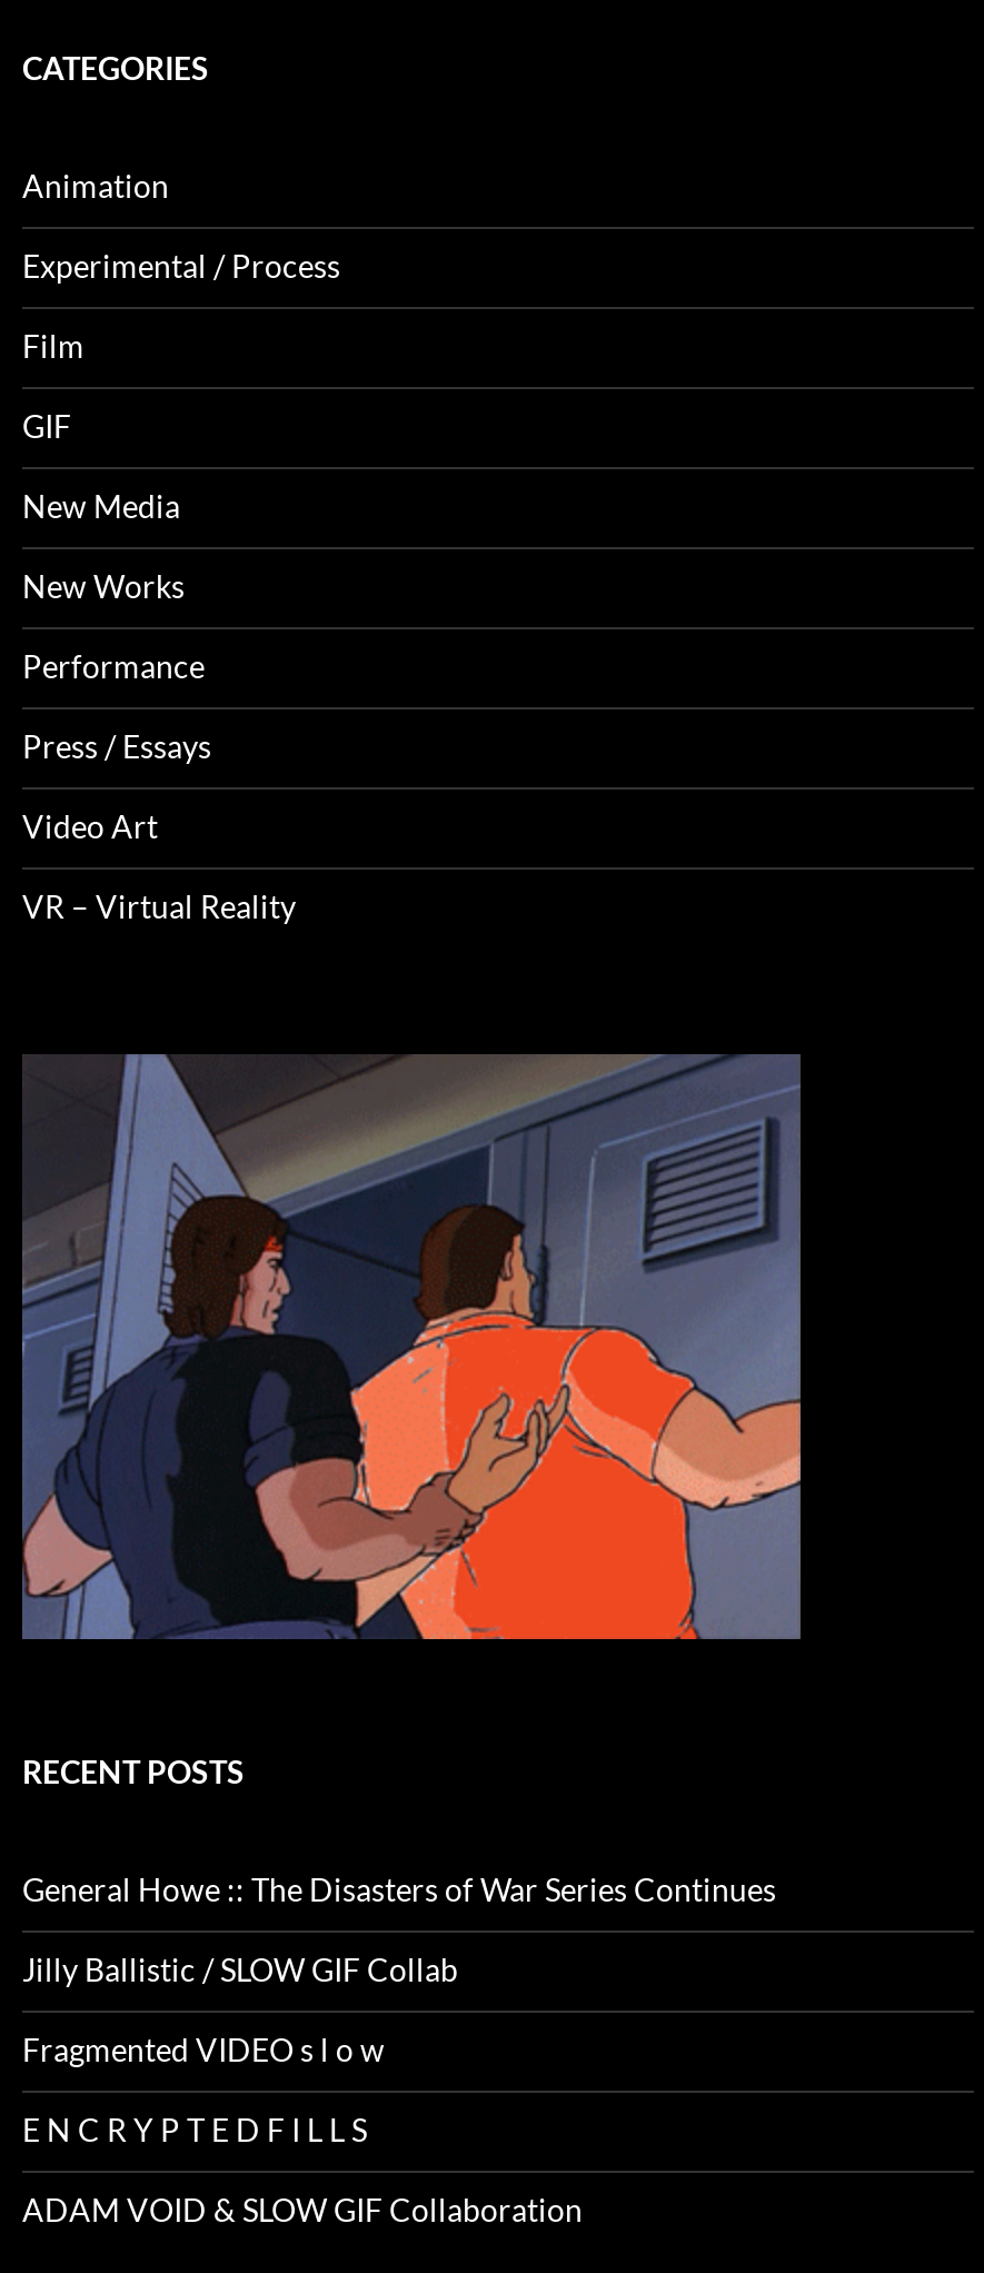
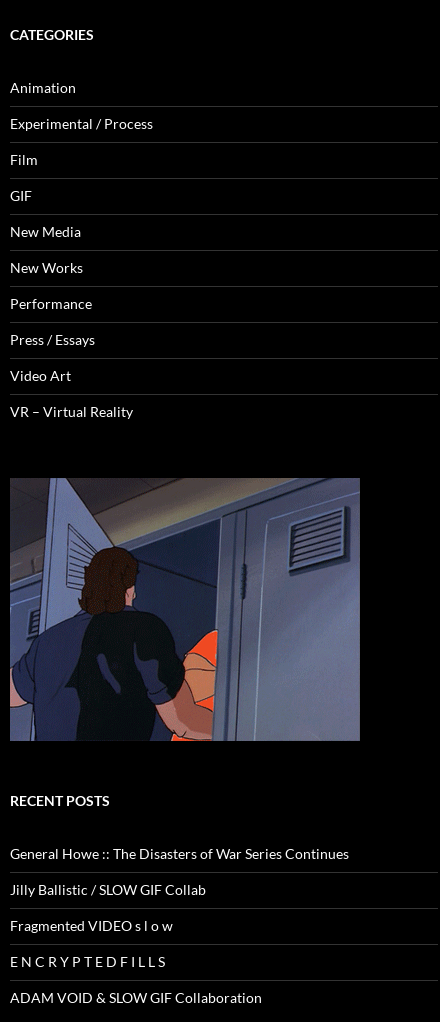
- [image]
+ [image]
